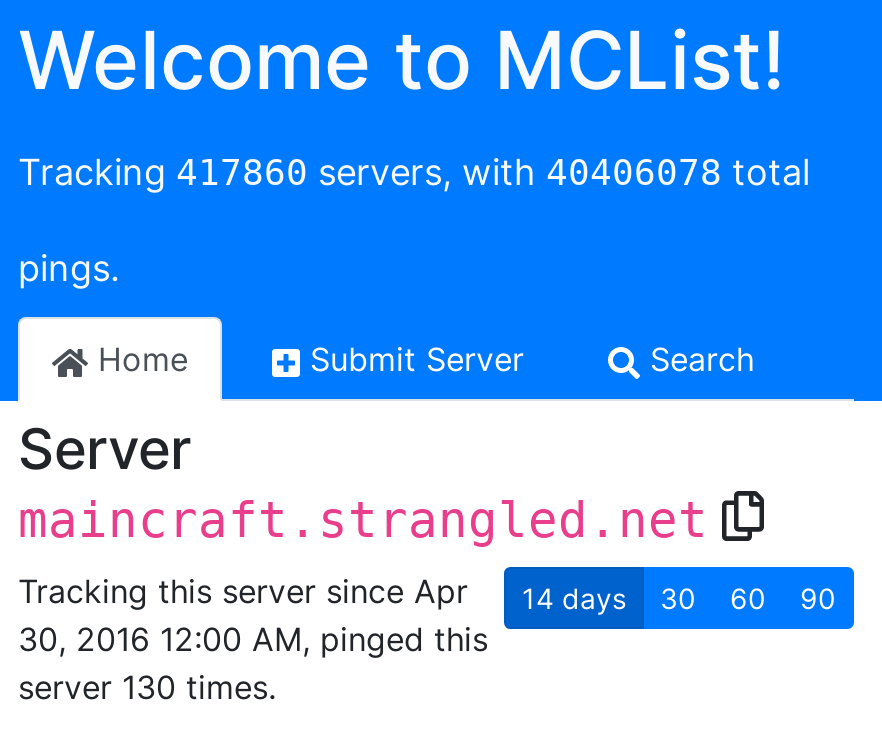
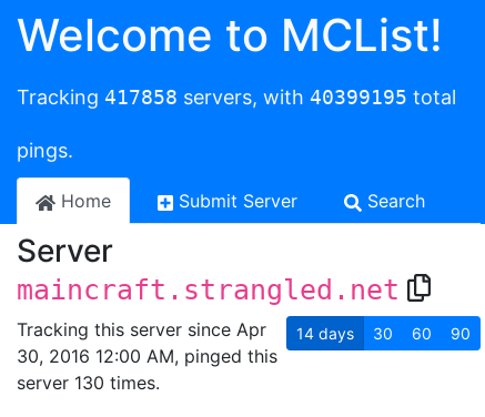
- Tracking 417860 servers, with 40406078 total
+ Tracking 417858 servers, with 40399195 total
